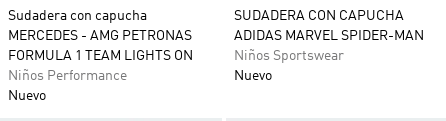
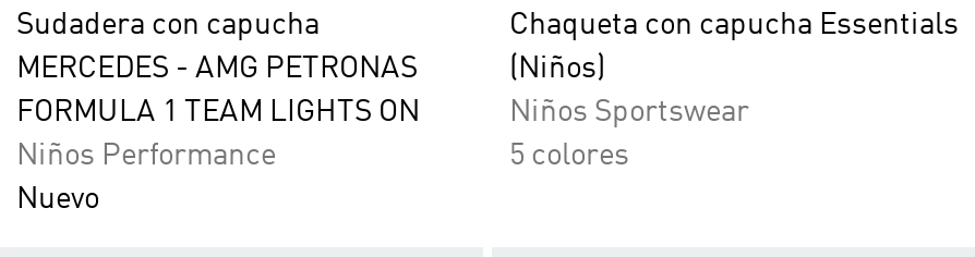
- SUDADERA CON CAPUCHA
- ADIDAS MARVEL SPIDER-MAN
+ Chaqueta con capucha Essentials
+ (Niños)

- Nuevo
+ 5 colores
